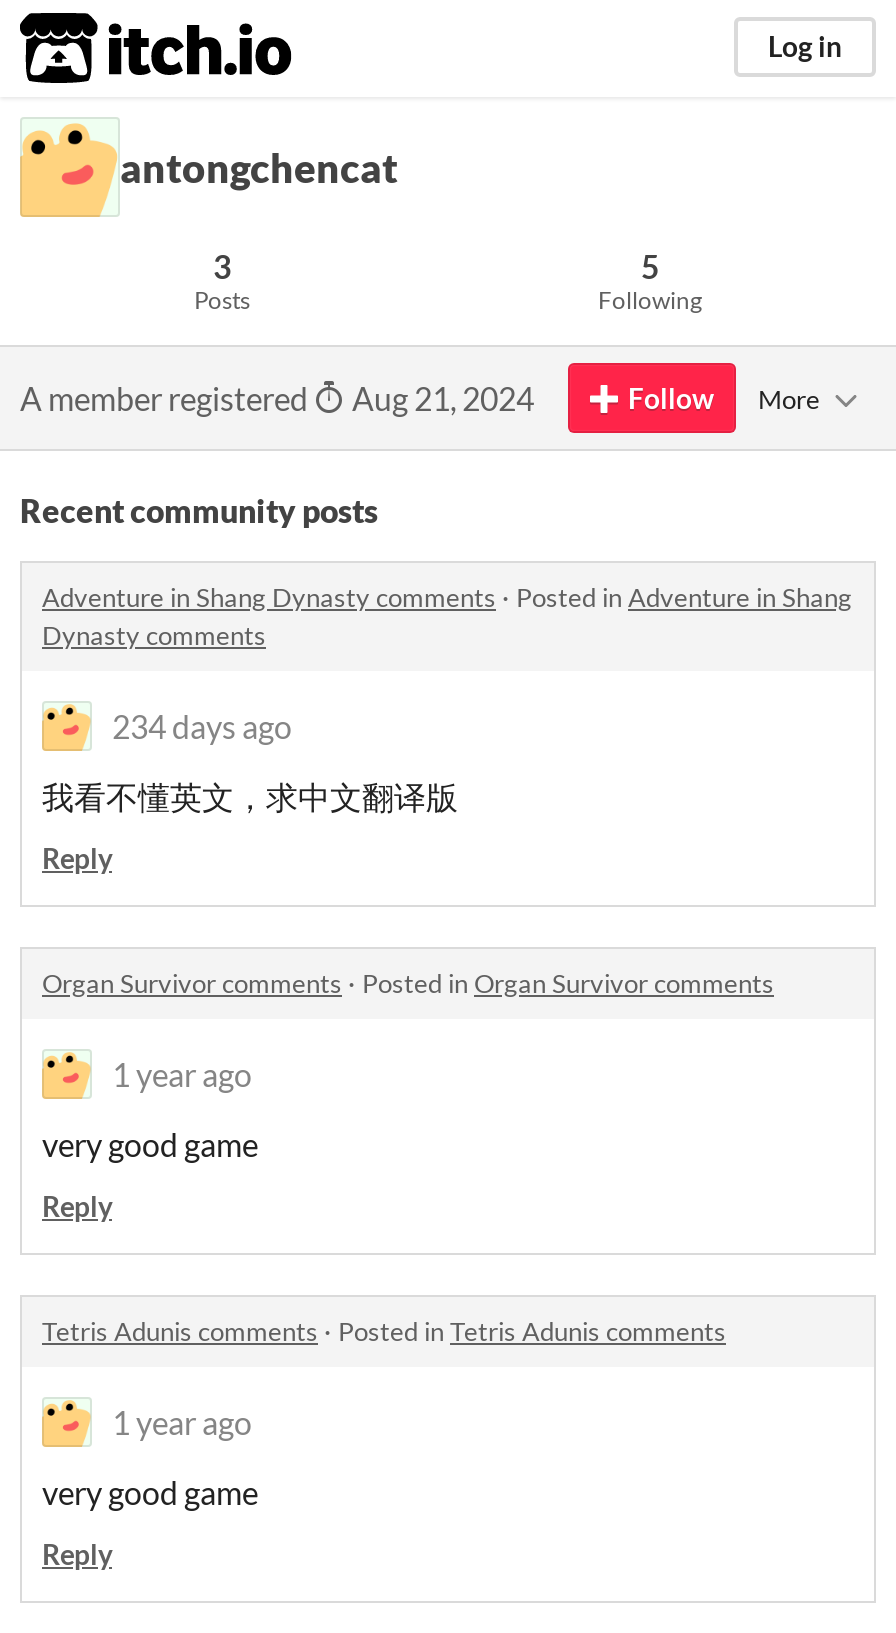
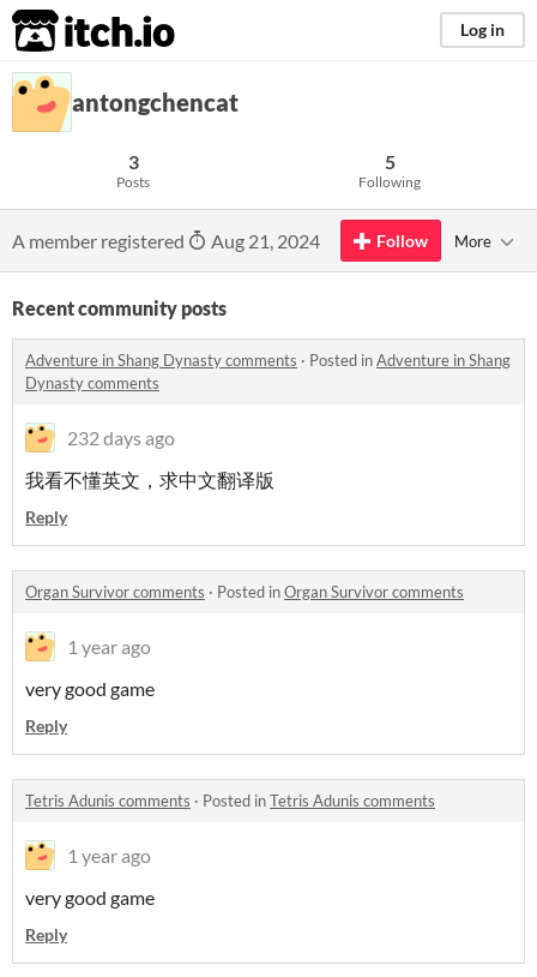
- 234 days ago
+ 232 days ago
